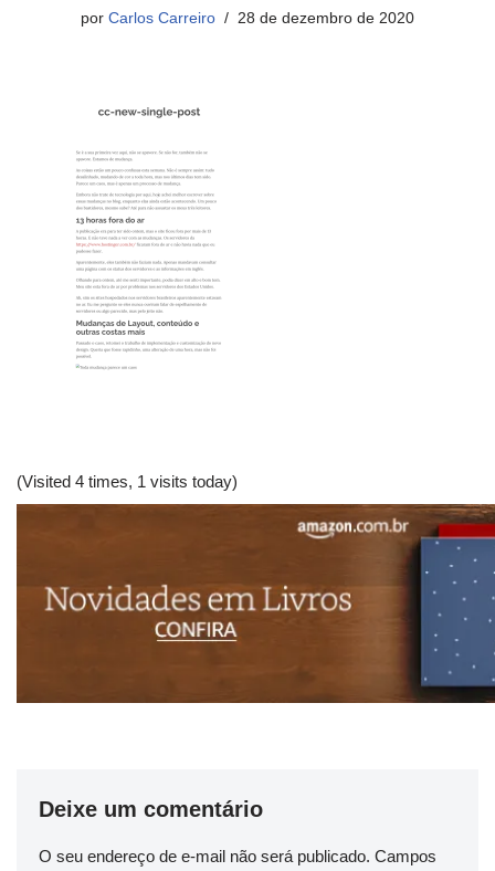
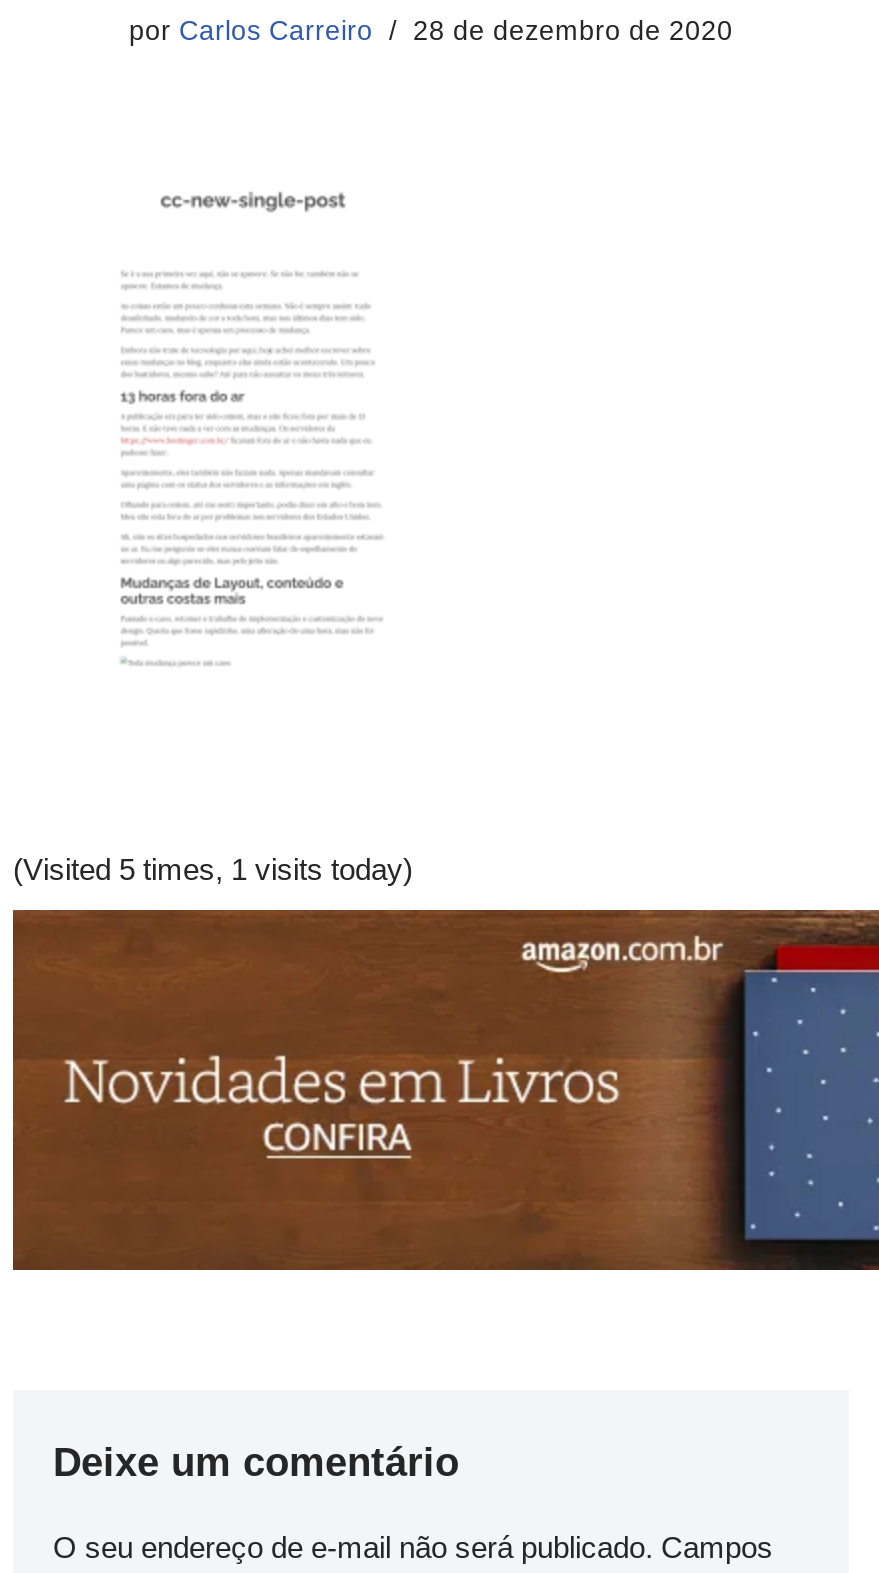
- (Visited 4 times, 1 visits today)
+ (Visited 5 times, 1 visits today)
